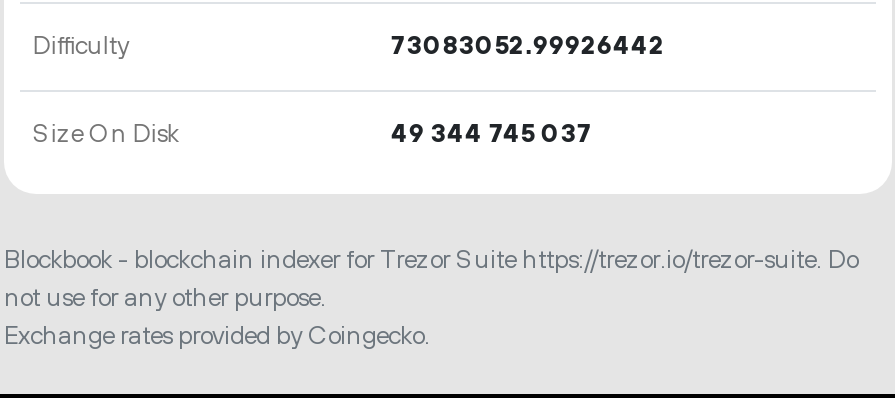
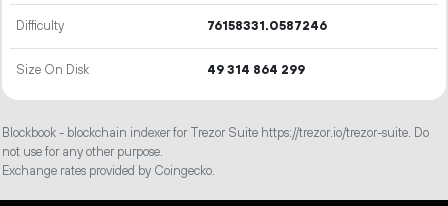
- 73083052.99926442
+ 76158331.0587246

- 49 344 745 037
+ 49 314 864 299
